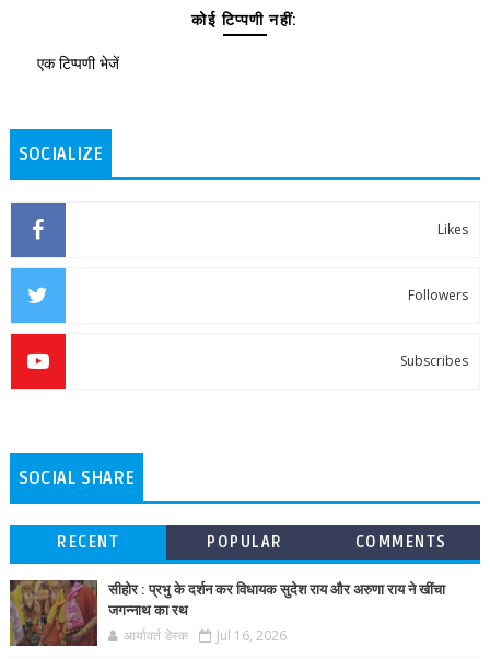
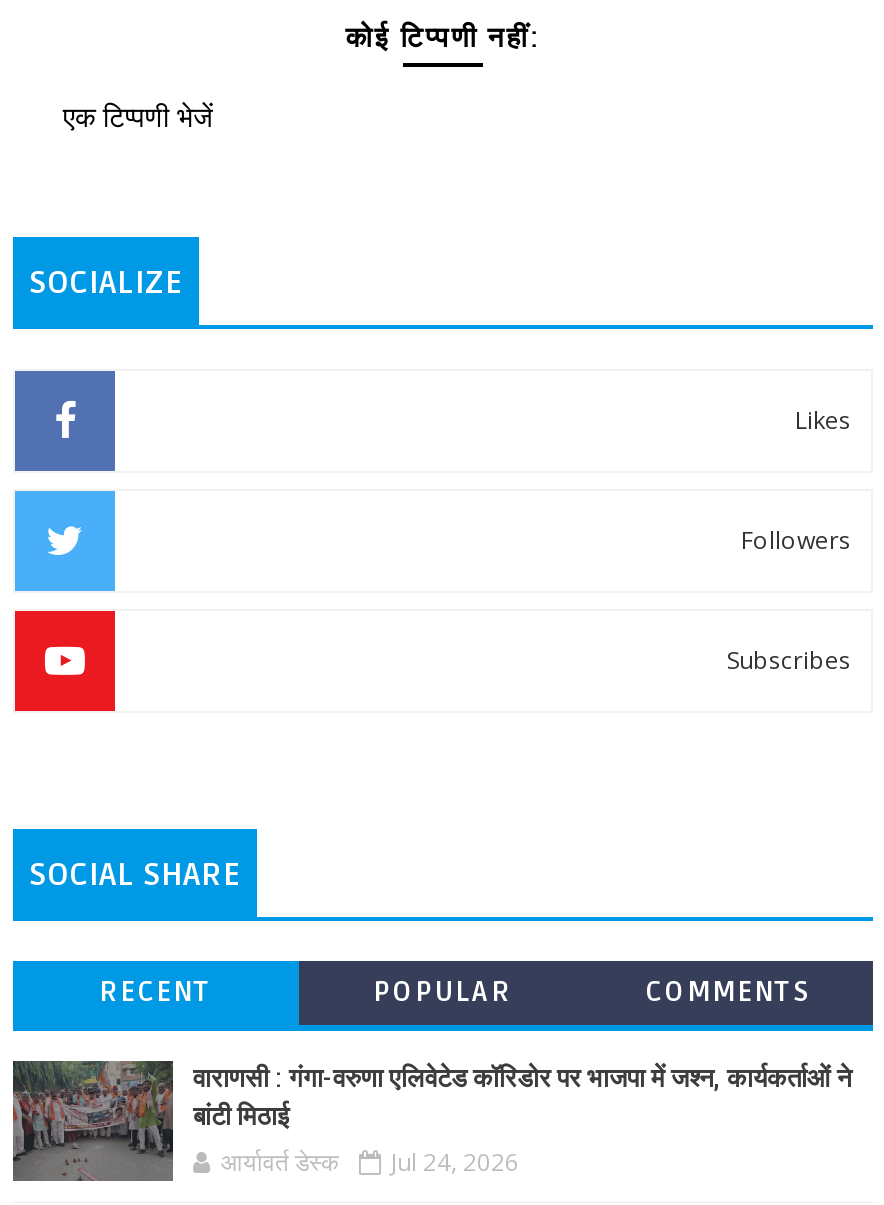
- [image]
- सीहोर : प्रभु के दर्शन कर विधायक सुदेश राय और अरुणा राय ने खींचा
- जगन्नाथ का रथ
+ [image]
+ वाराणसी : गंगा-वरुणा एलिवेटेड कॉरिडोर पर भाजपा में जश्न, कार्यकर्ताओं ने
+ बांटी मिठाई

- आर्यावर्त डेस्क Jul 16, 2026
+ आर्यावर्त डेस्क Jul 24, 2026
